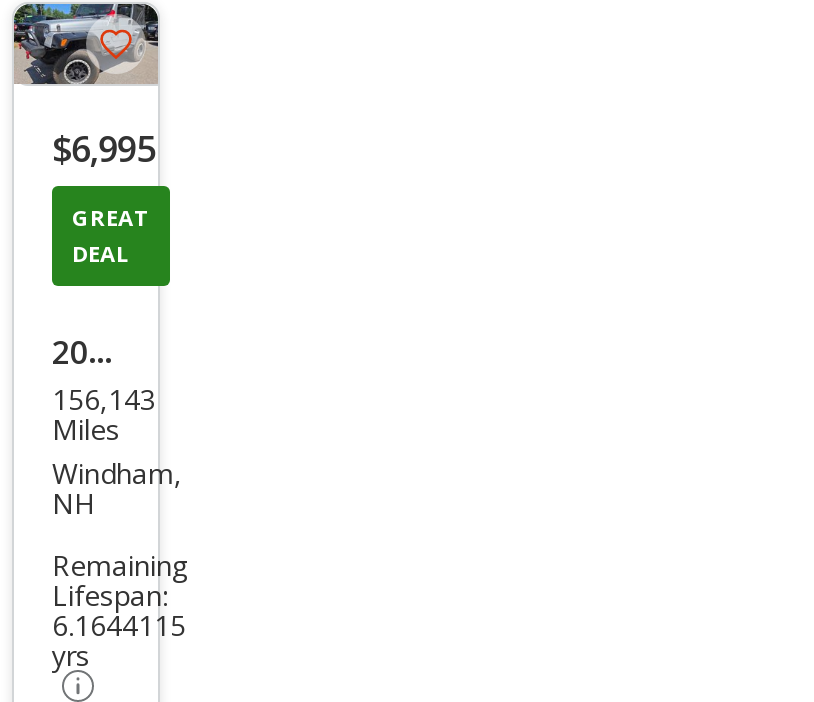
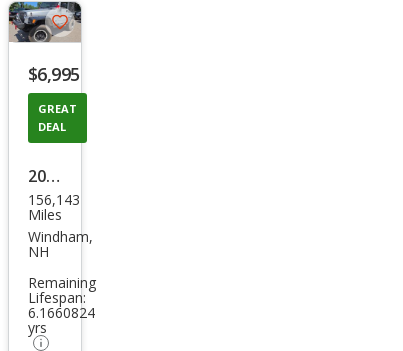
- 6.1644115
+ 6.1660824
